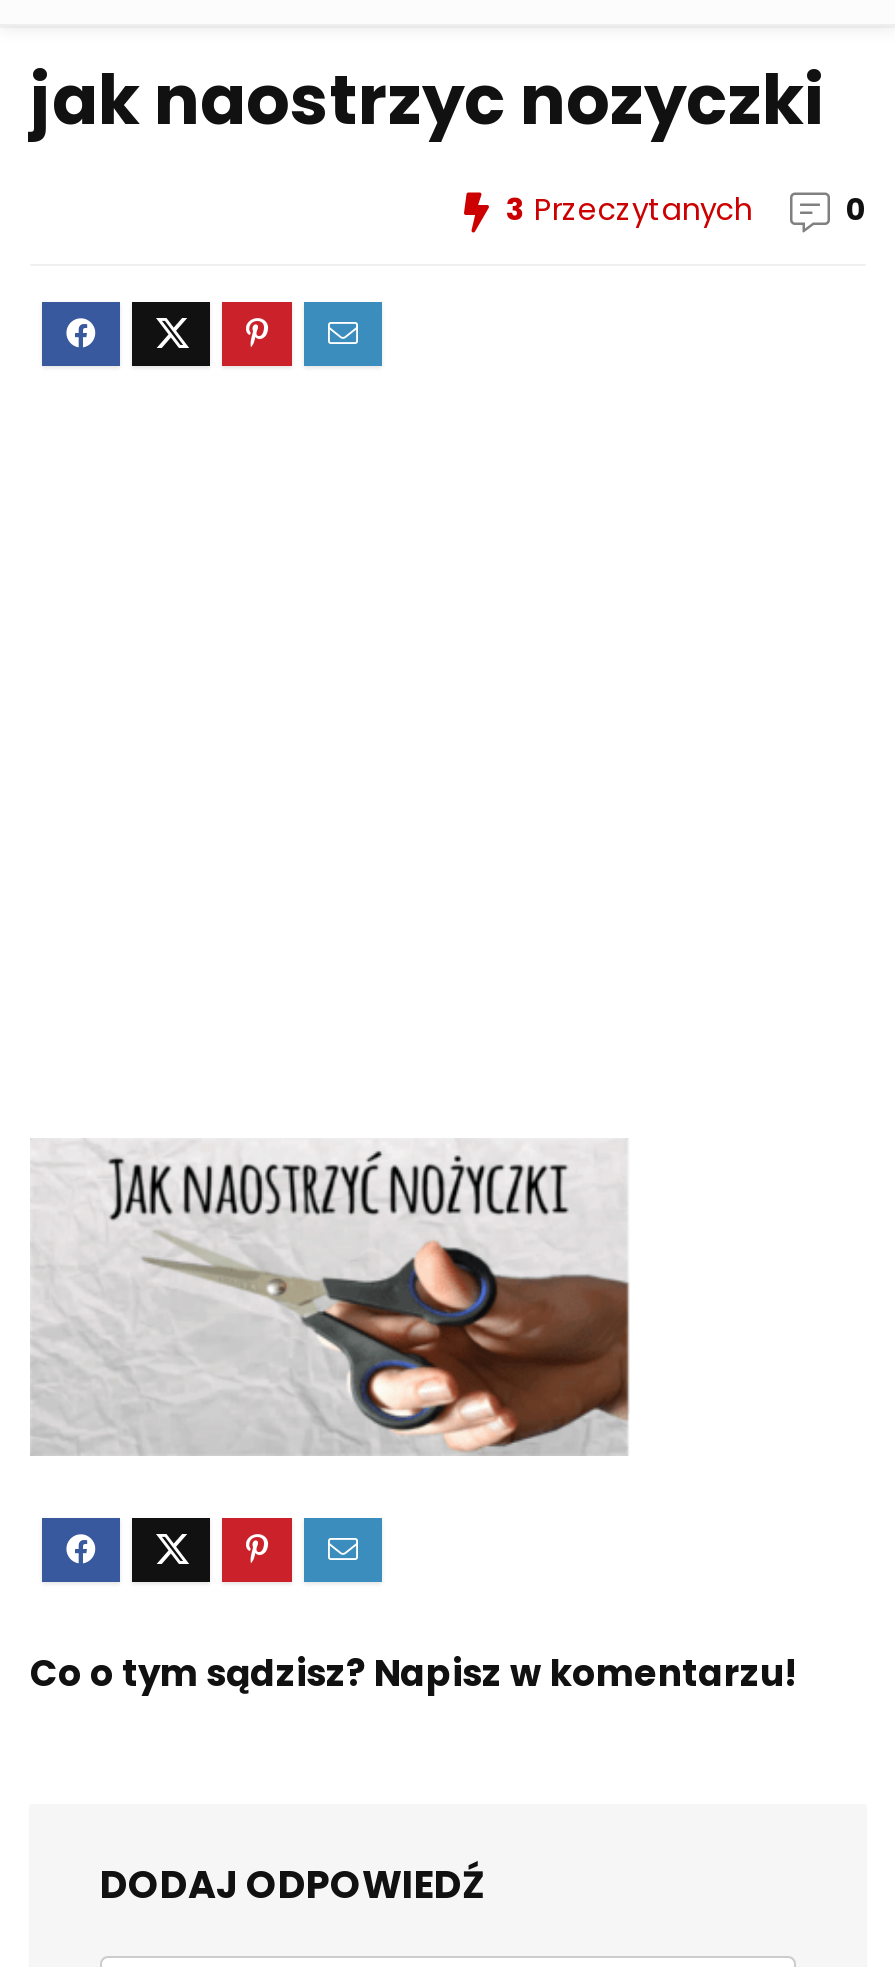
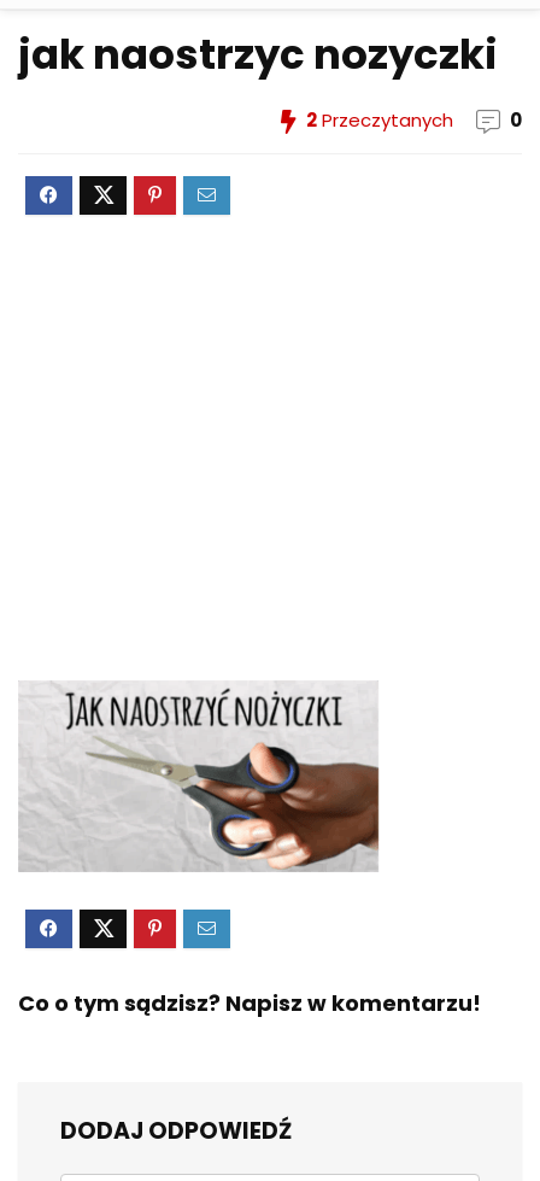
- 3 Przeczytanych
+ 2 Przeczytanych
